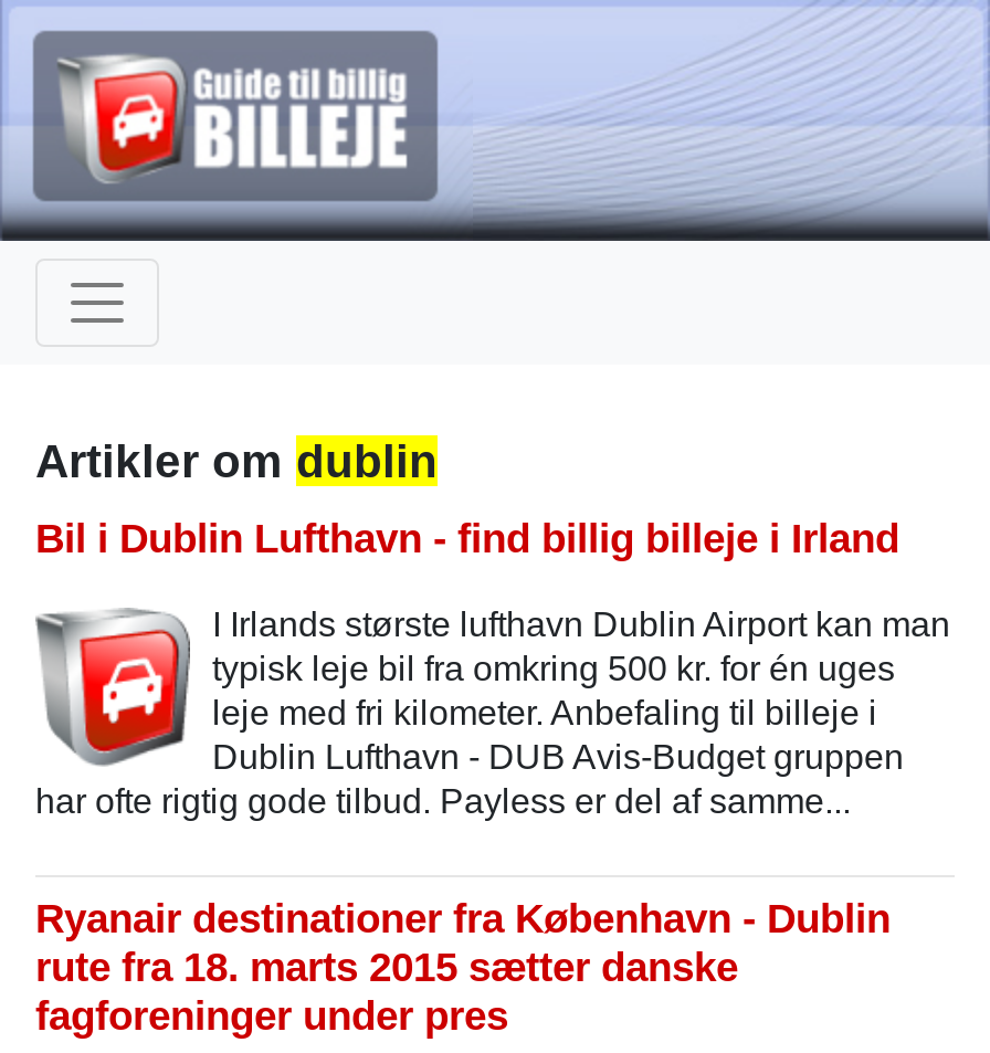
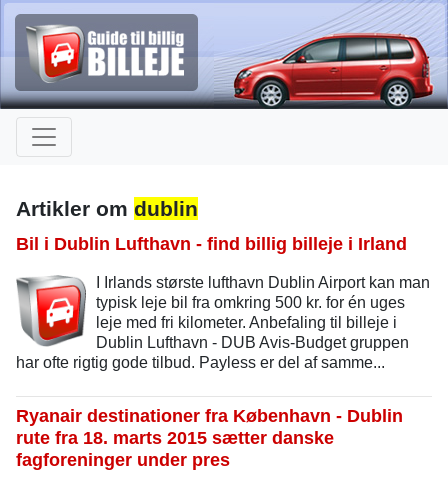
- [image]
+ [image]
